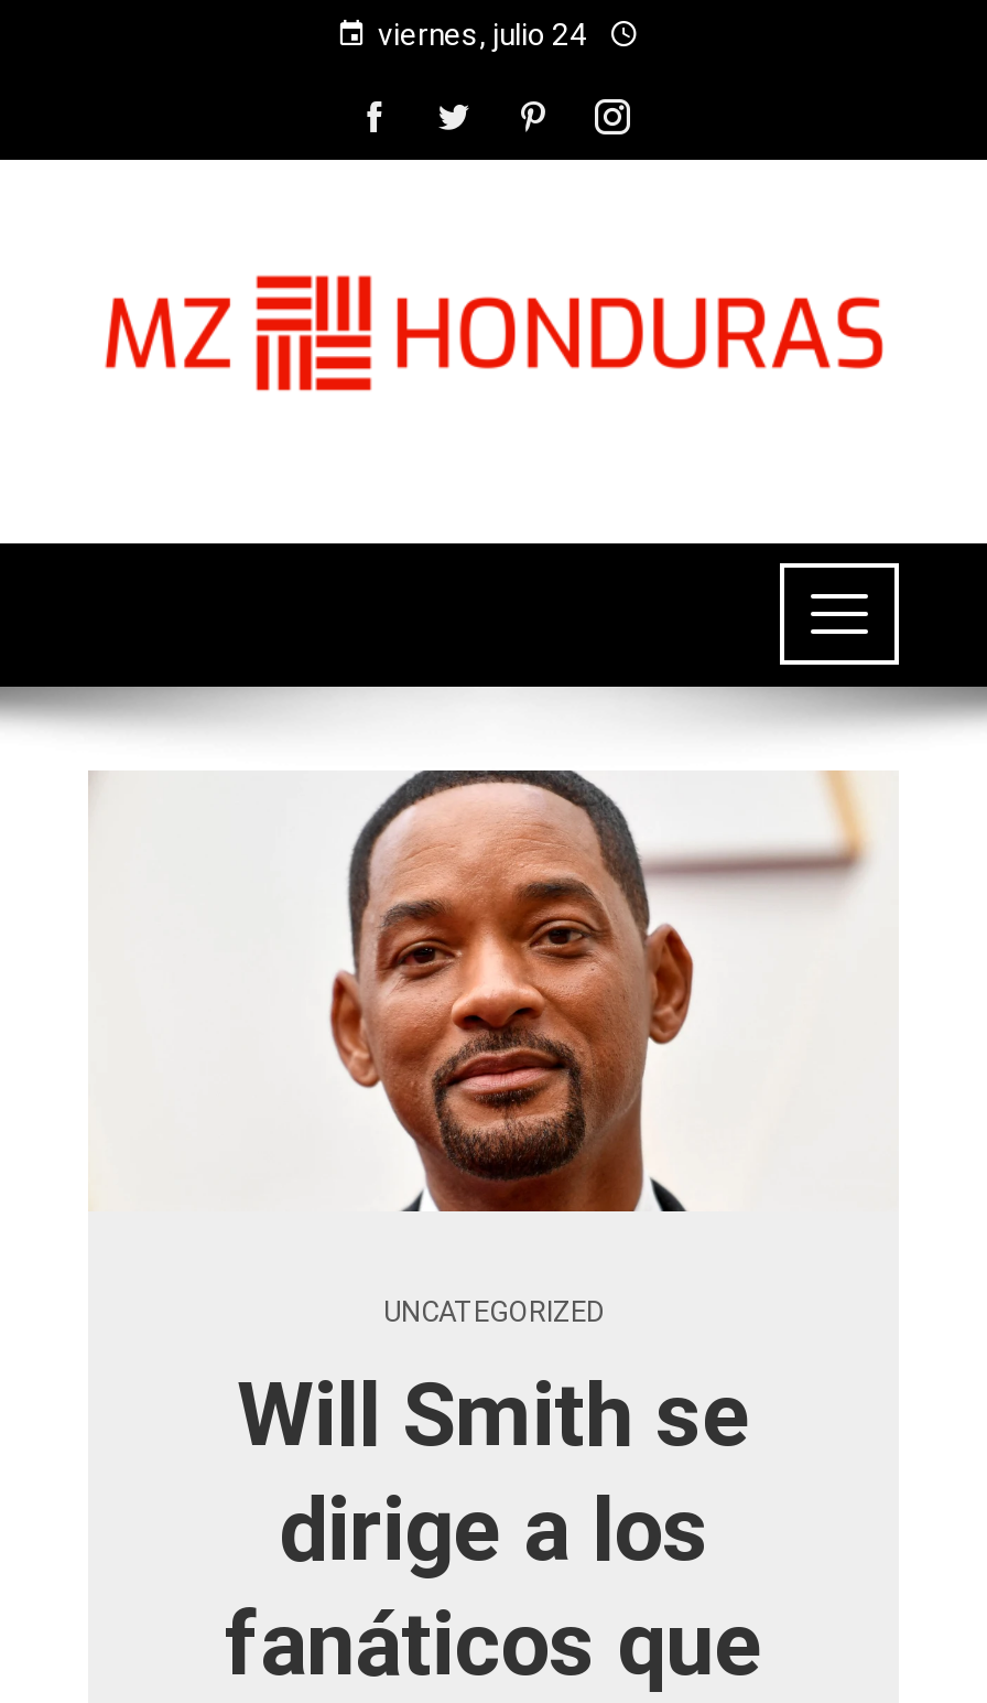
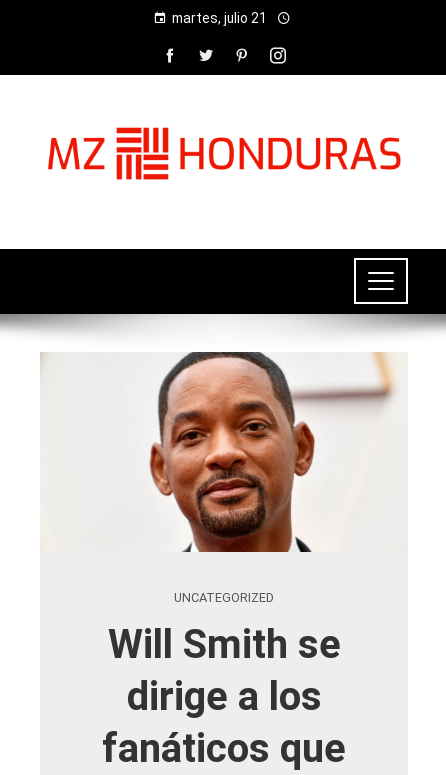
- viernes, julio 24
+ martes, julio 21
